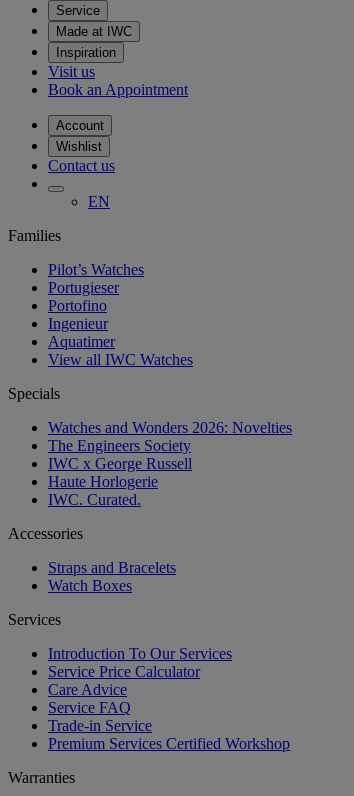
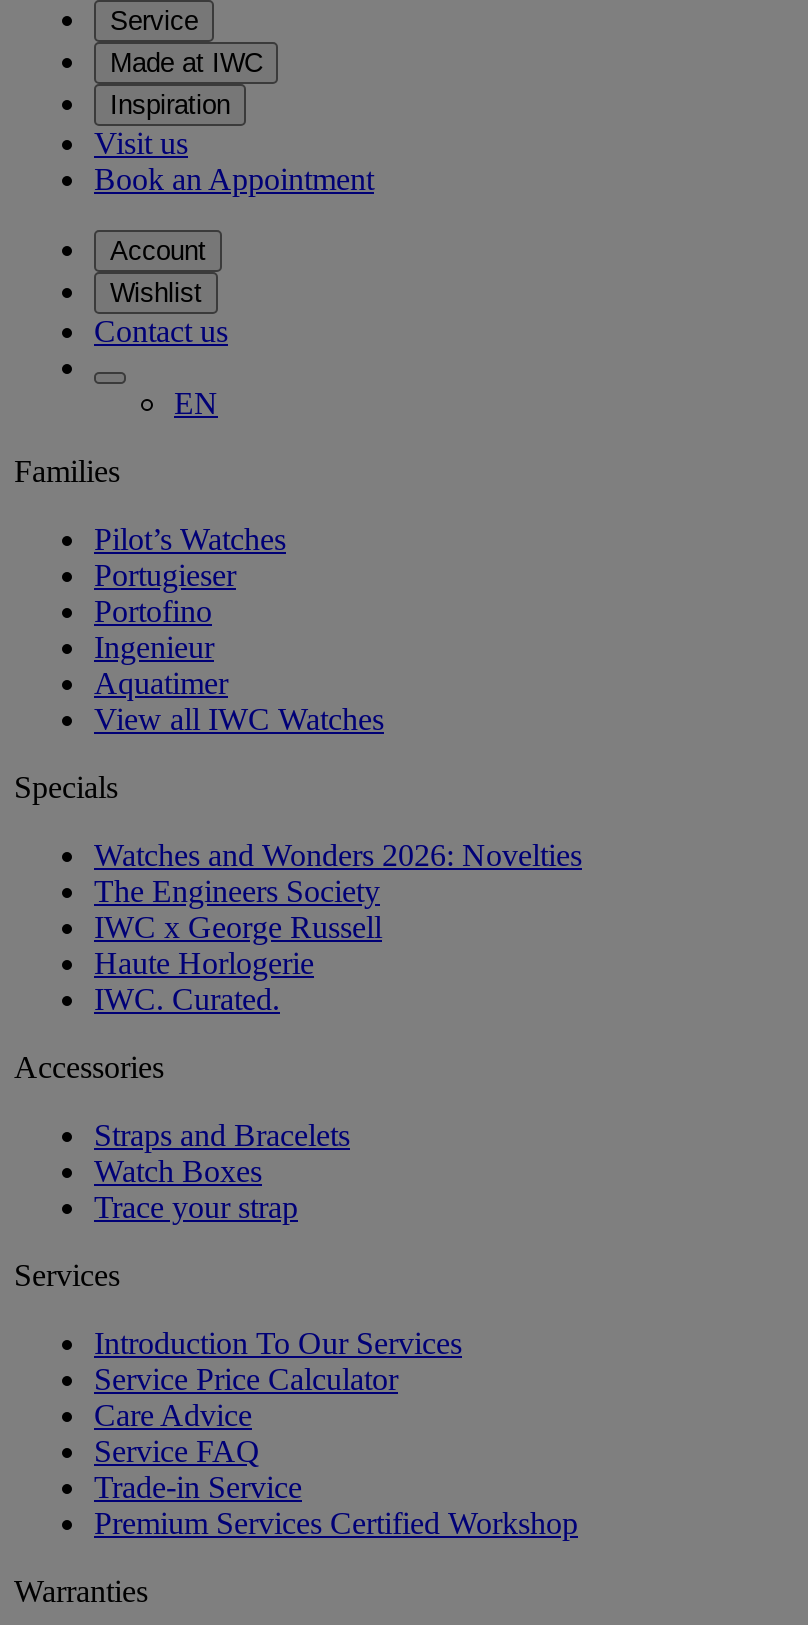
+ Trace your strap
